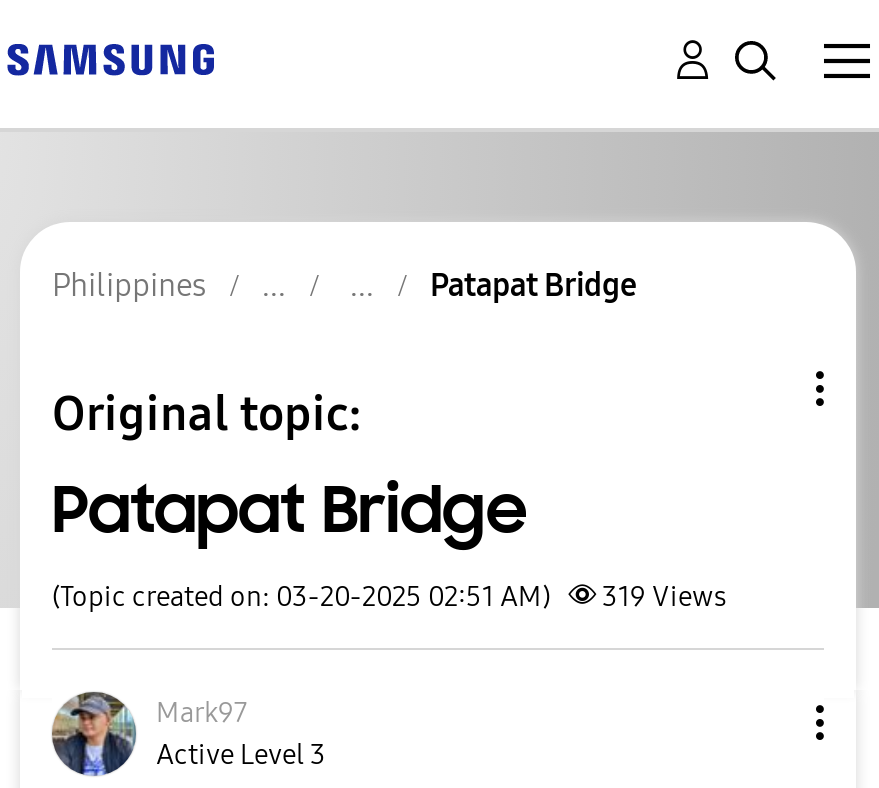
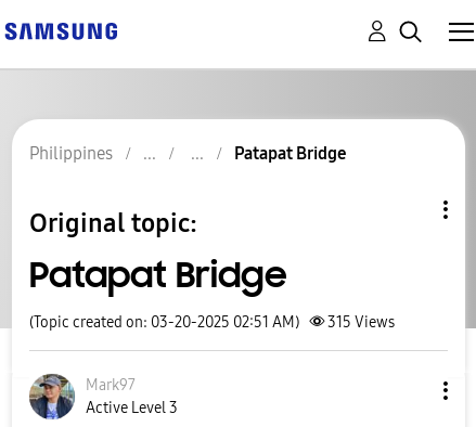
- (Topic created on: 03-20-2025 02:51 AM) 319 Views
+ (Topic created on: 03-20-2025 02:51 AM) 315 Views
